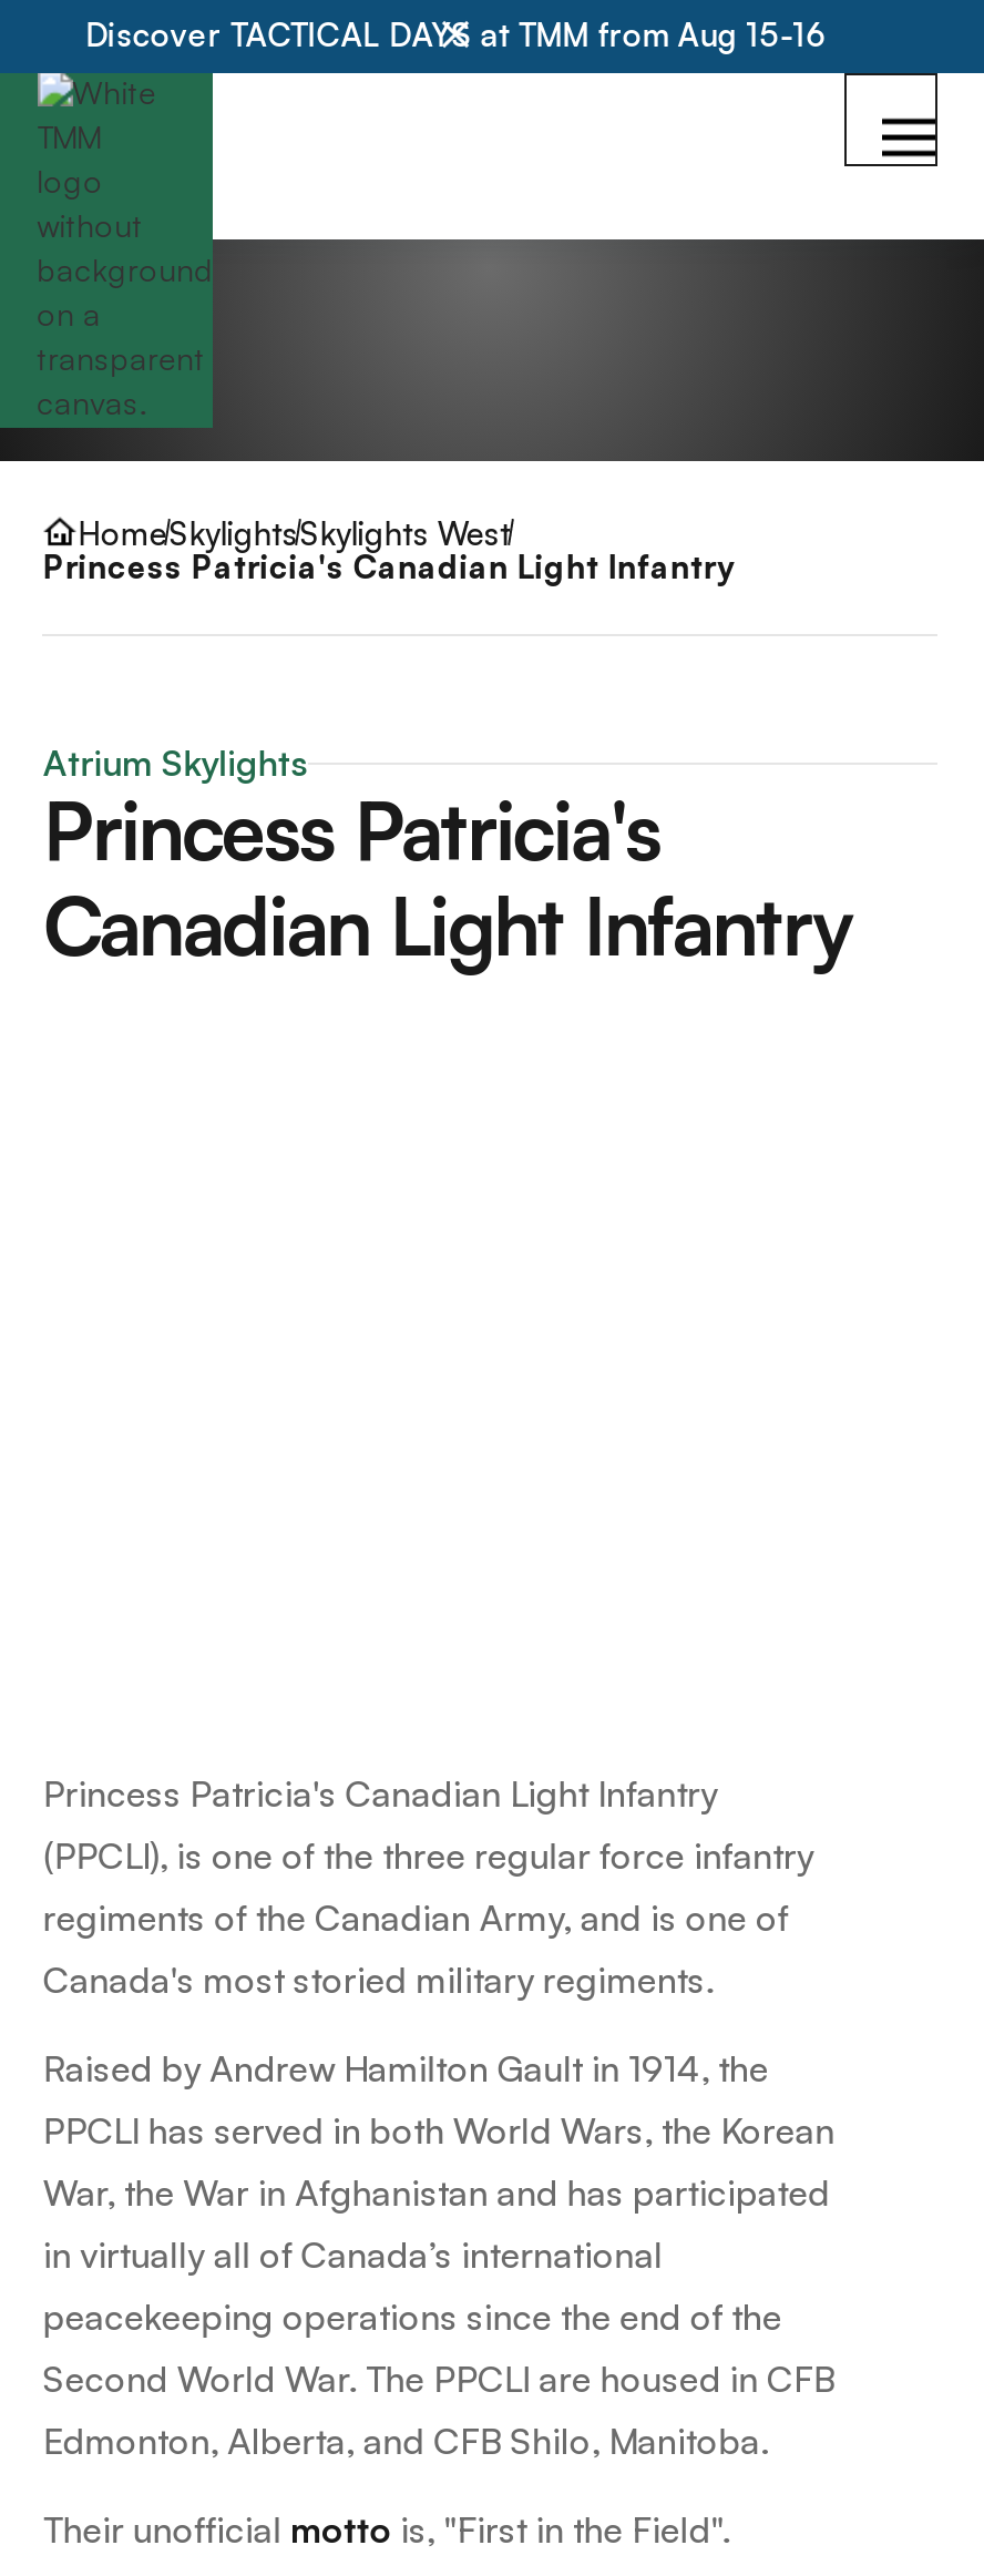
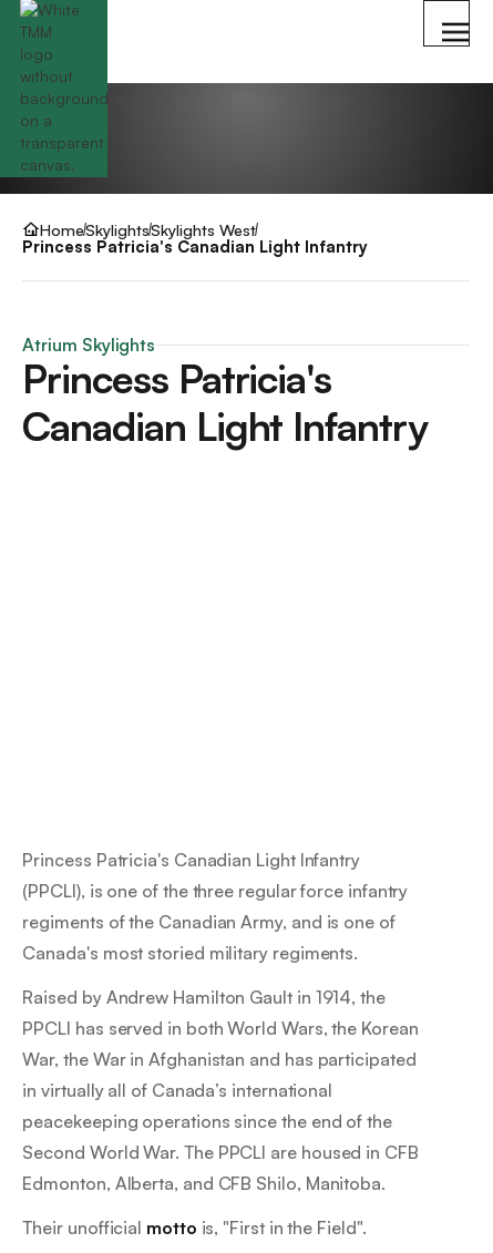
- Discover TACTICAL DAYS at TMM from Aug 15-16
